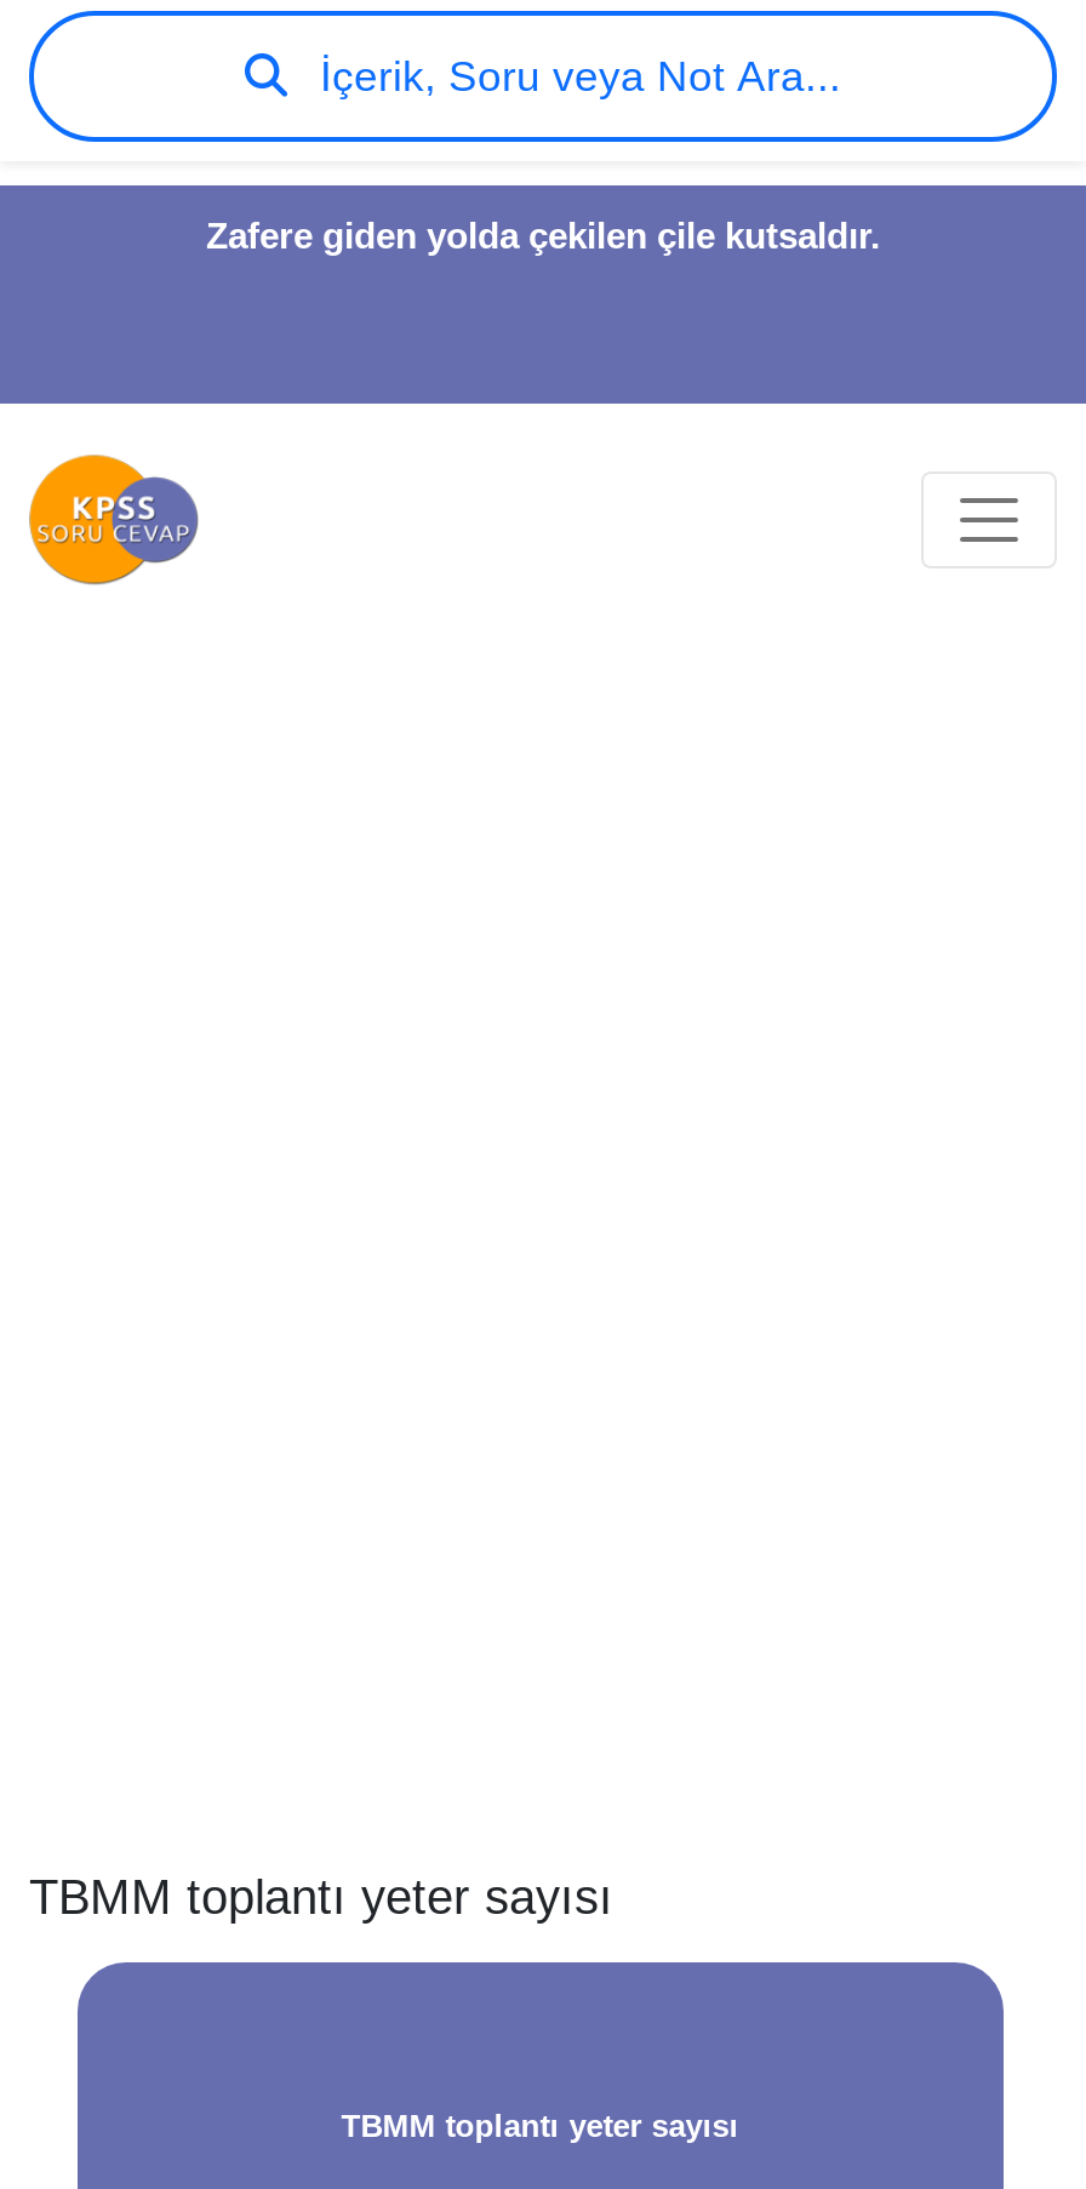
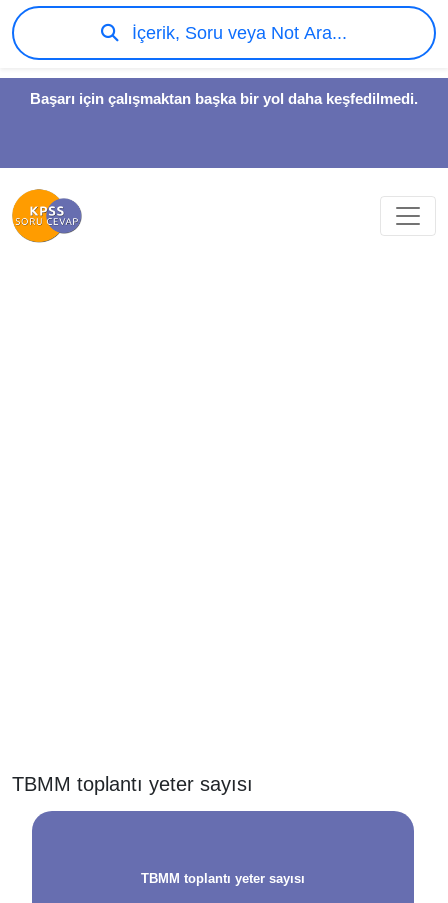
- Zafere giden yolda çekilen çile kutsaldır.
+ Başarı için çalışmaktan başka bir yol daha keşfedilmedi.
